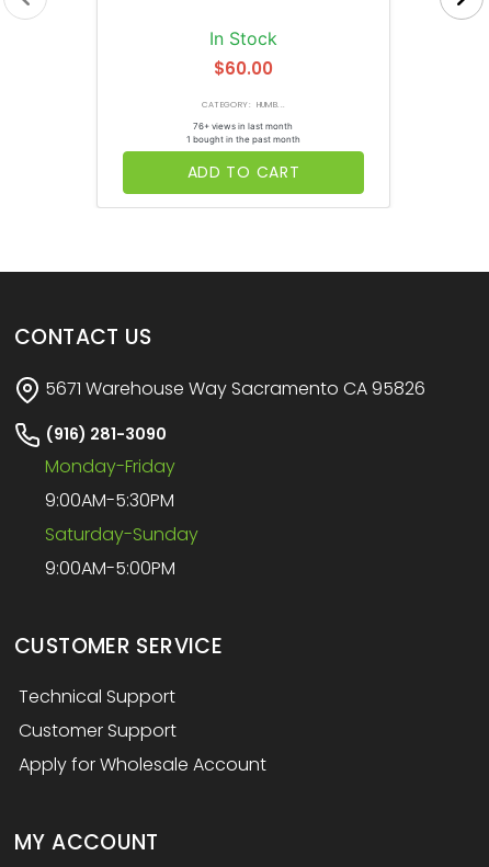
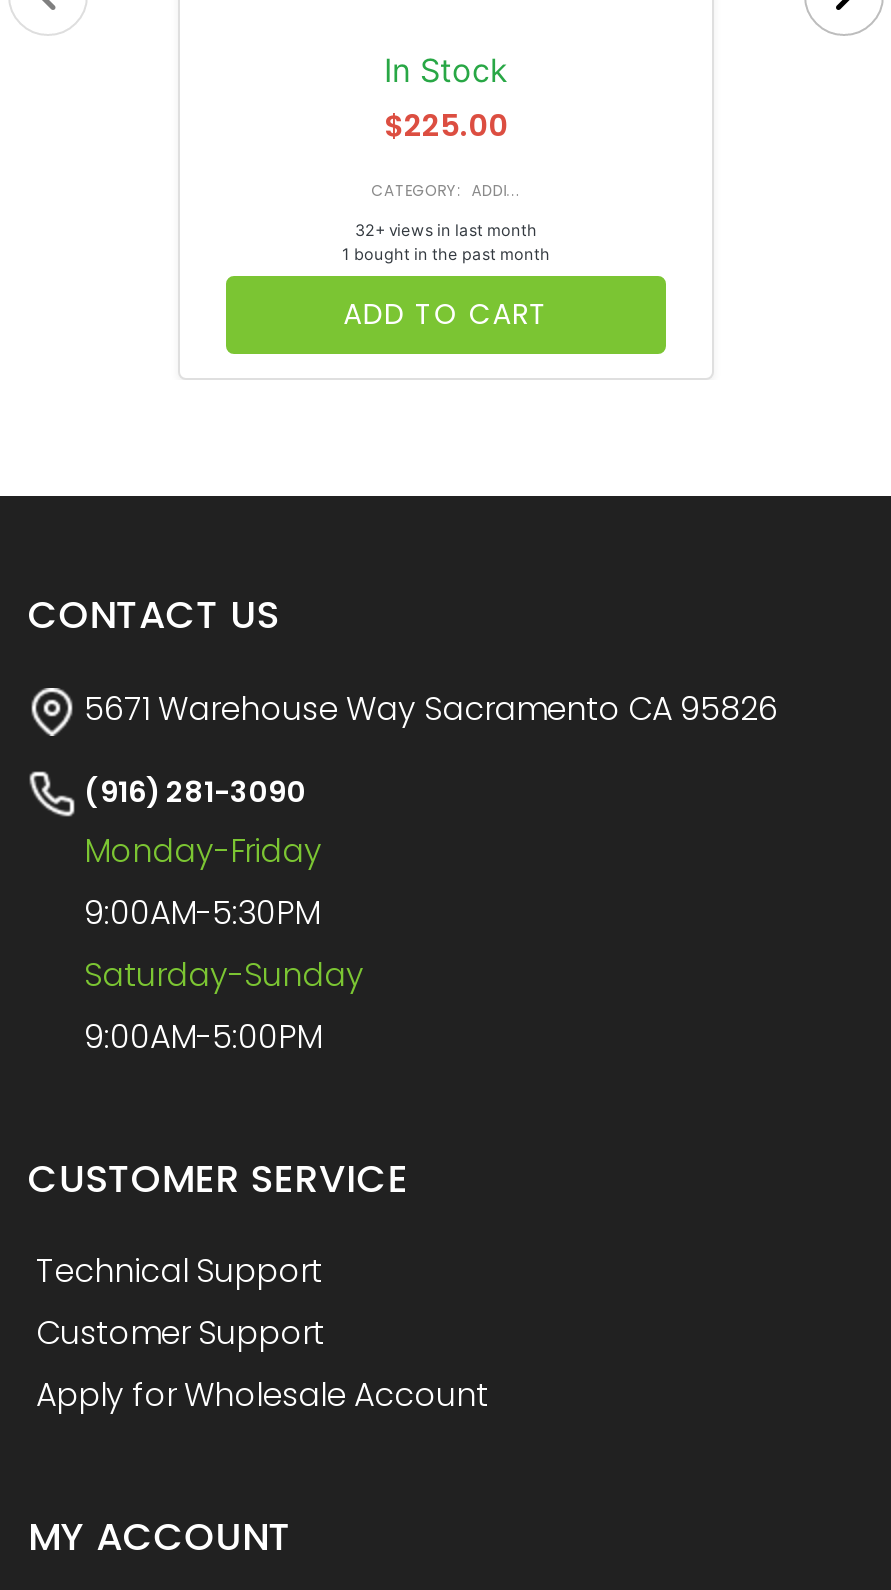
- $60.00
+ $225.00

- CATEGORY: HUMB...
+ CATEGORY: ADDI...

- 76+ views in last month
+ 32+ views in last month
